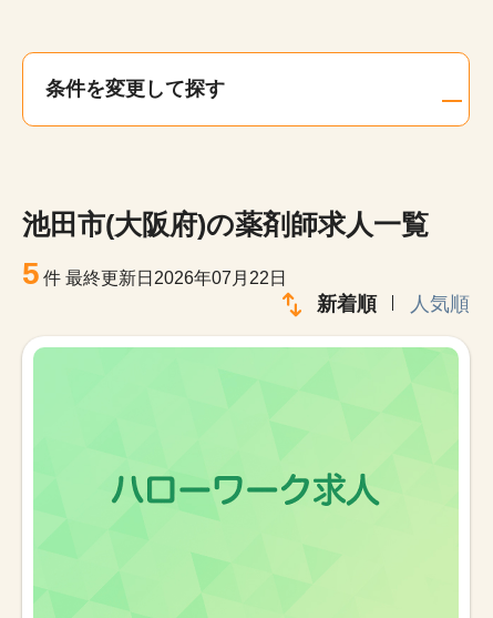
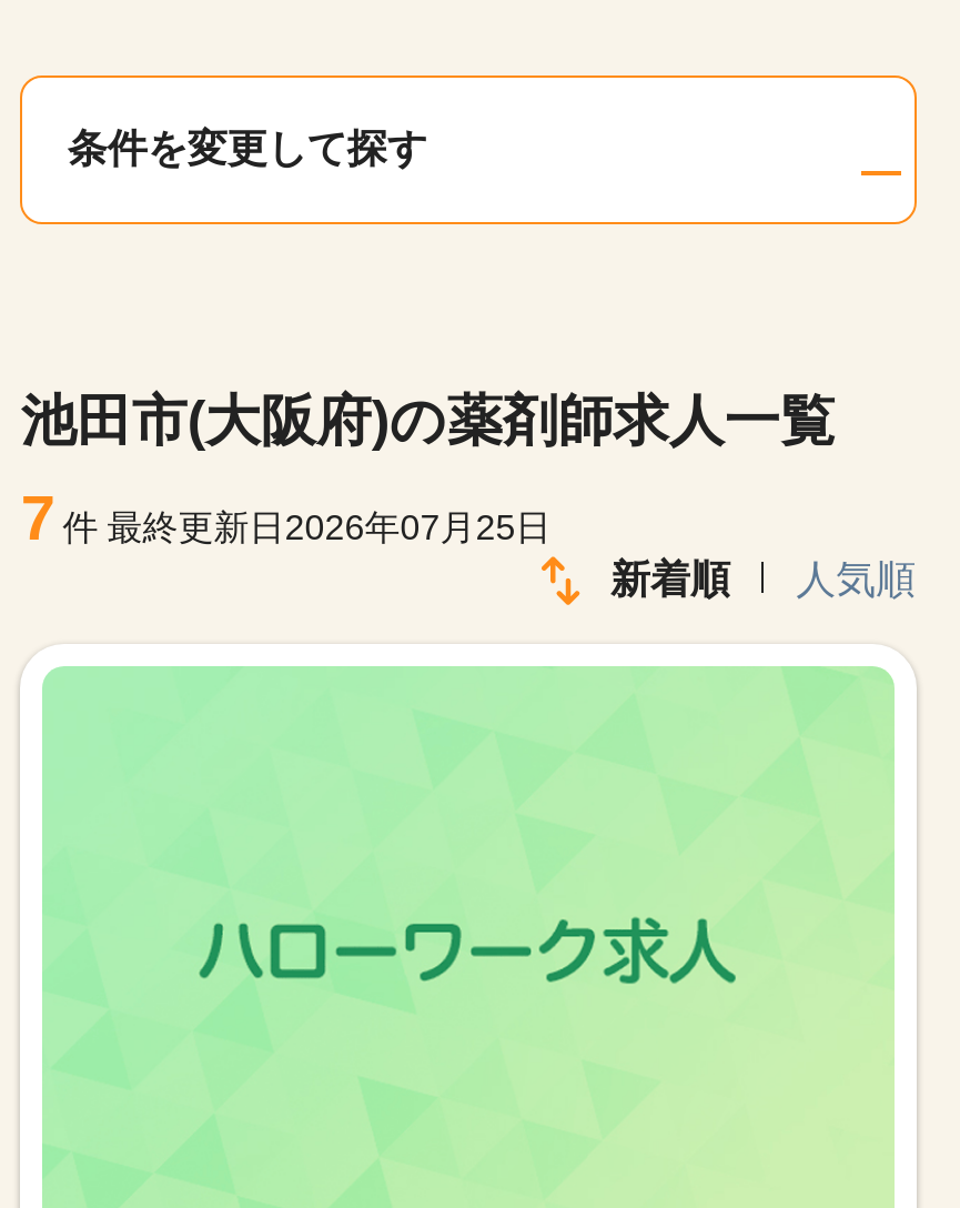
- 5 件最終更新日2026年07月22日
+ 7 件最終更新日2026年07月25日
